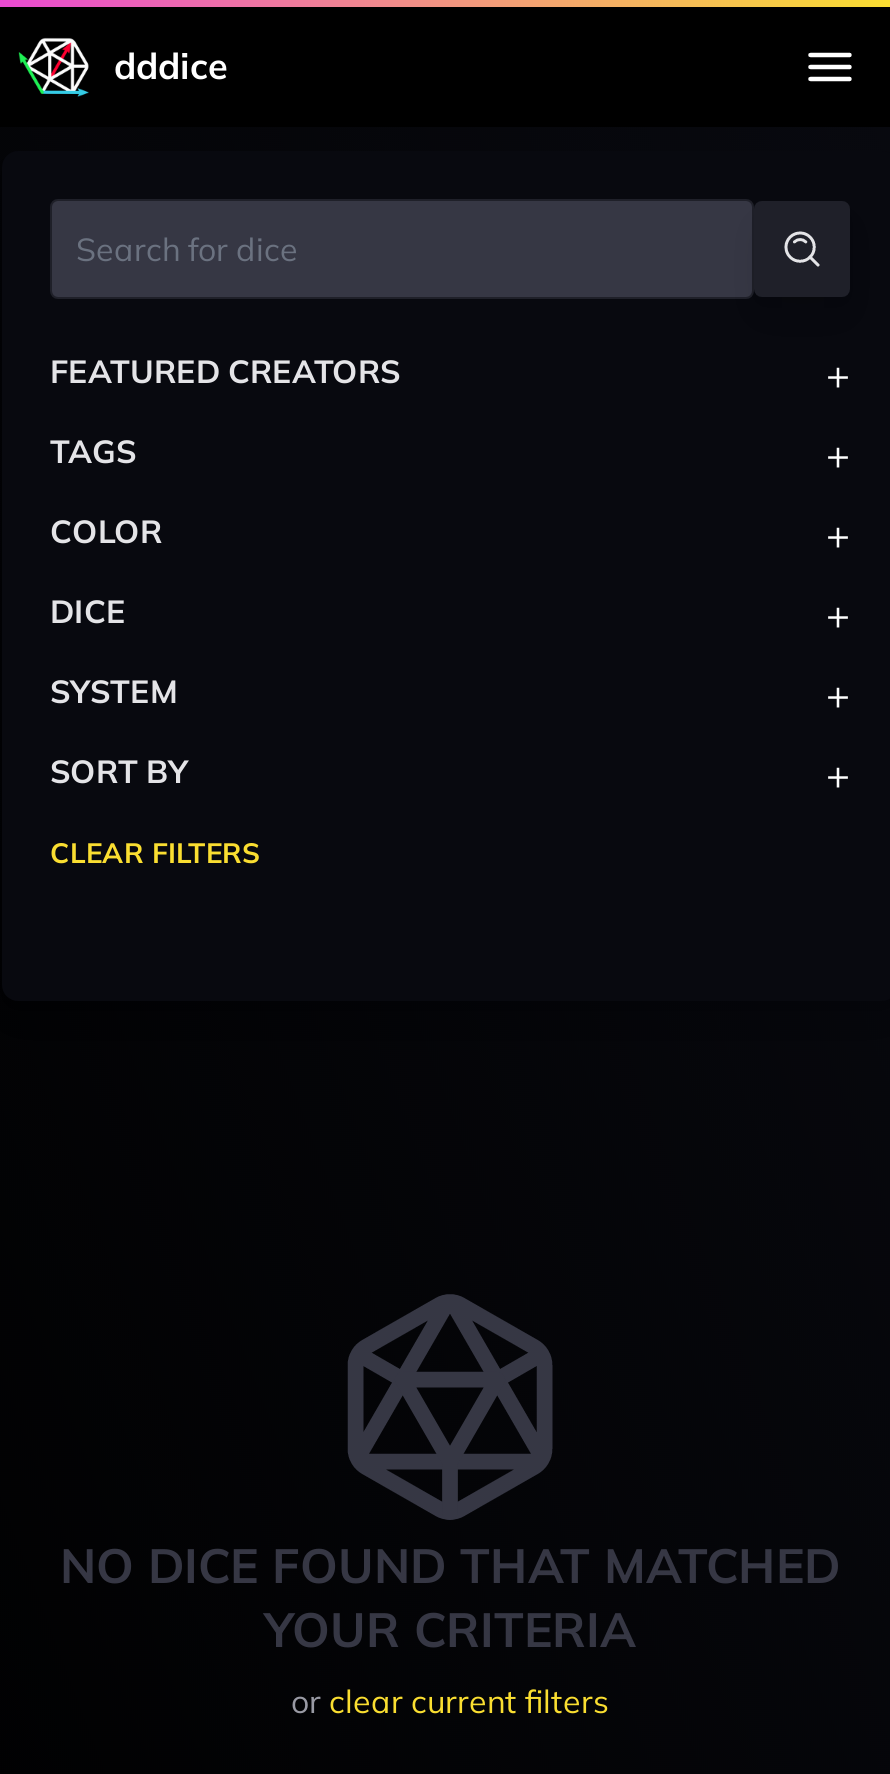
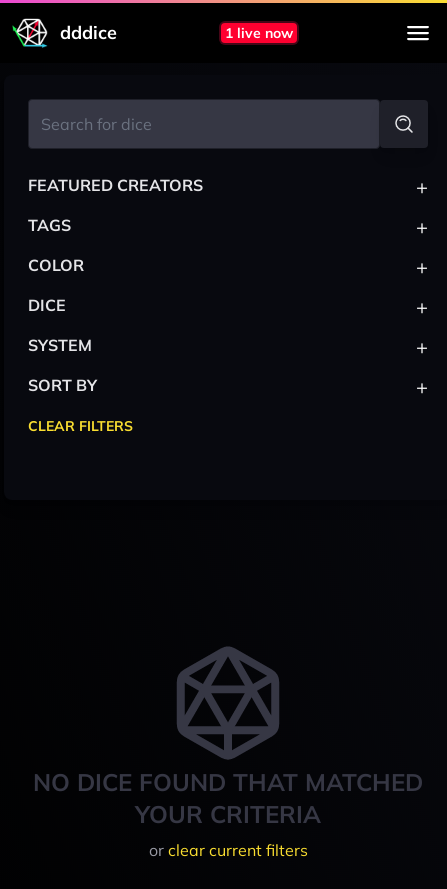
+ 1 live now
